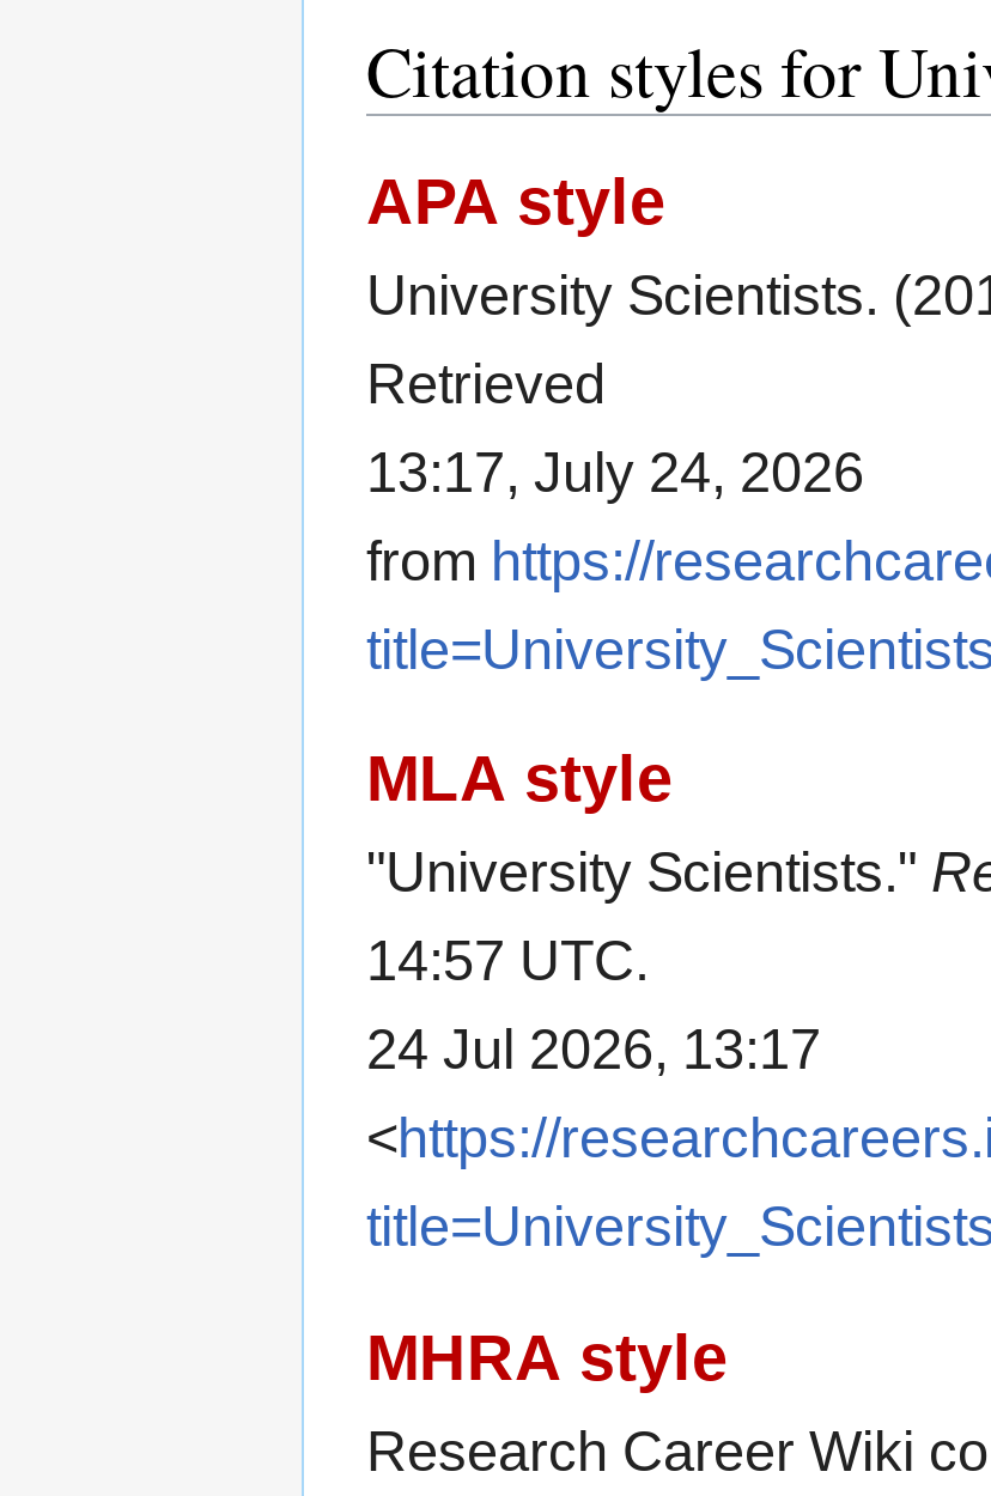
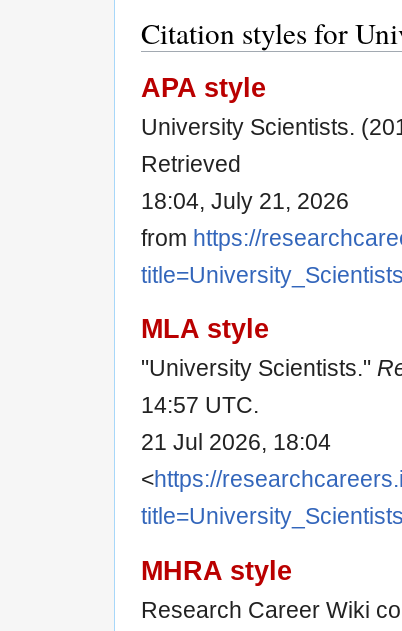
- 13:17, July 24, 2026
+ 18:04, July 21, 2026

- 24 Jul 2026, 13:17
+ 21 Jul 2026, 18:04
